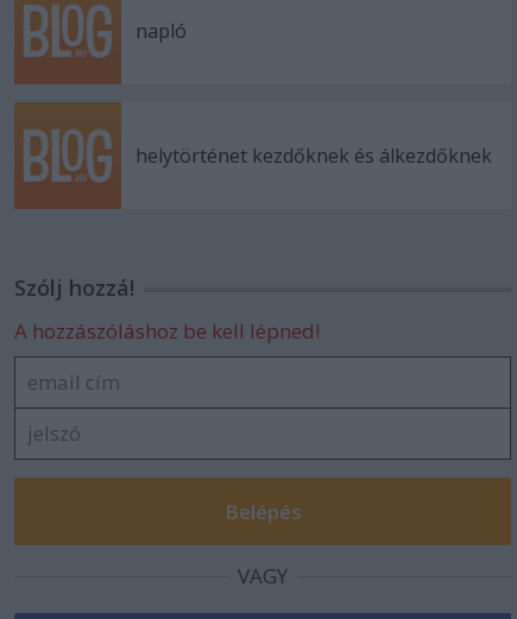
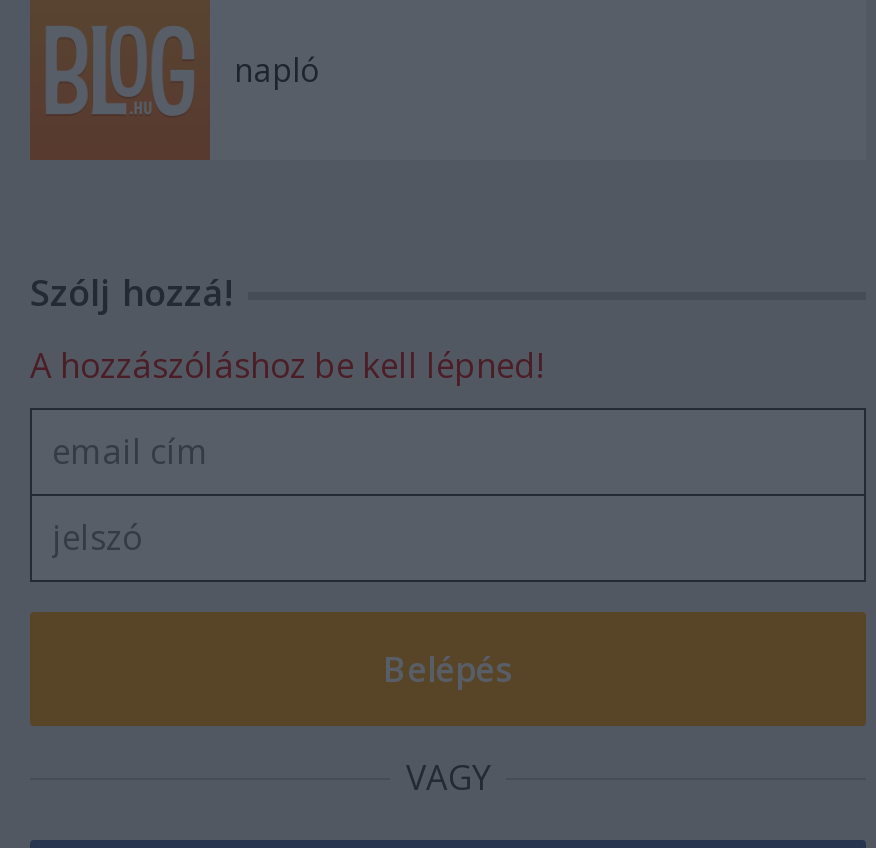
- helytörténet kezdőknek és álkezdőknek
